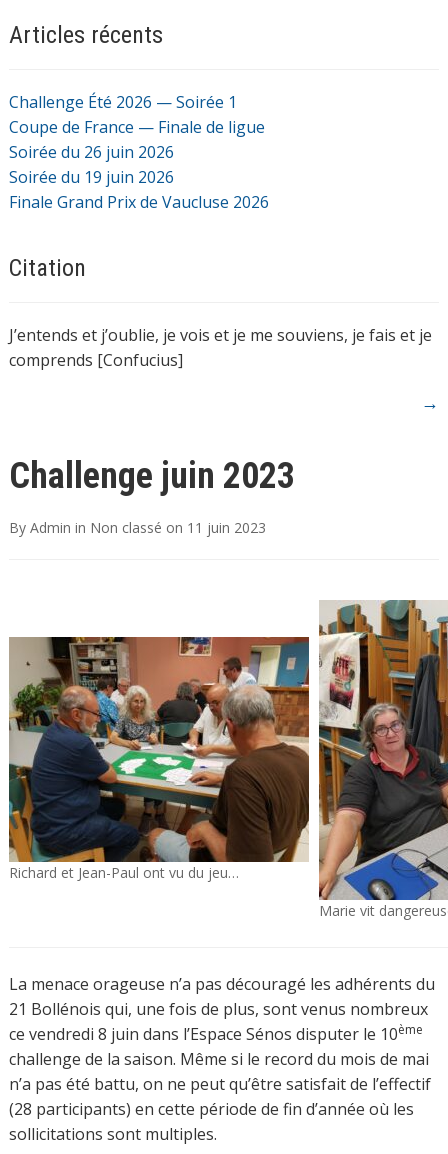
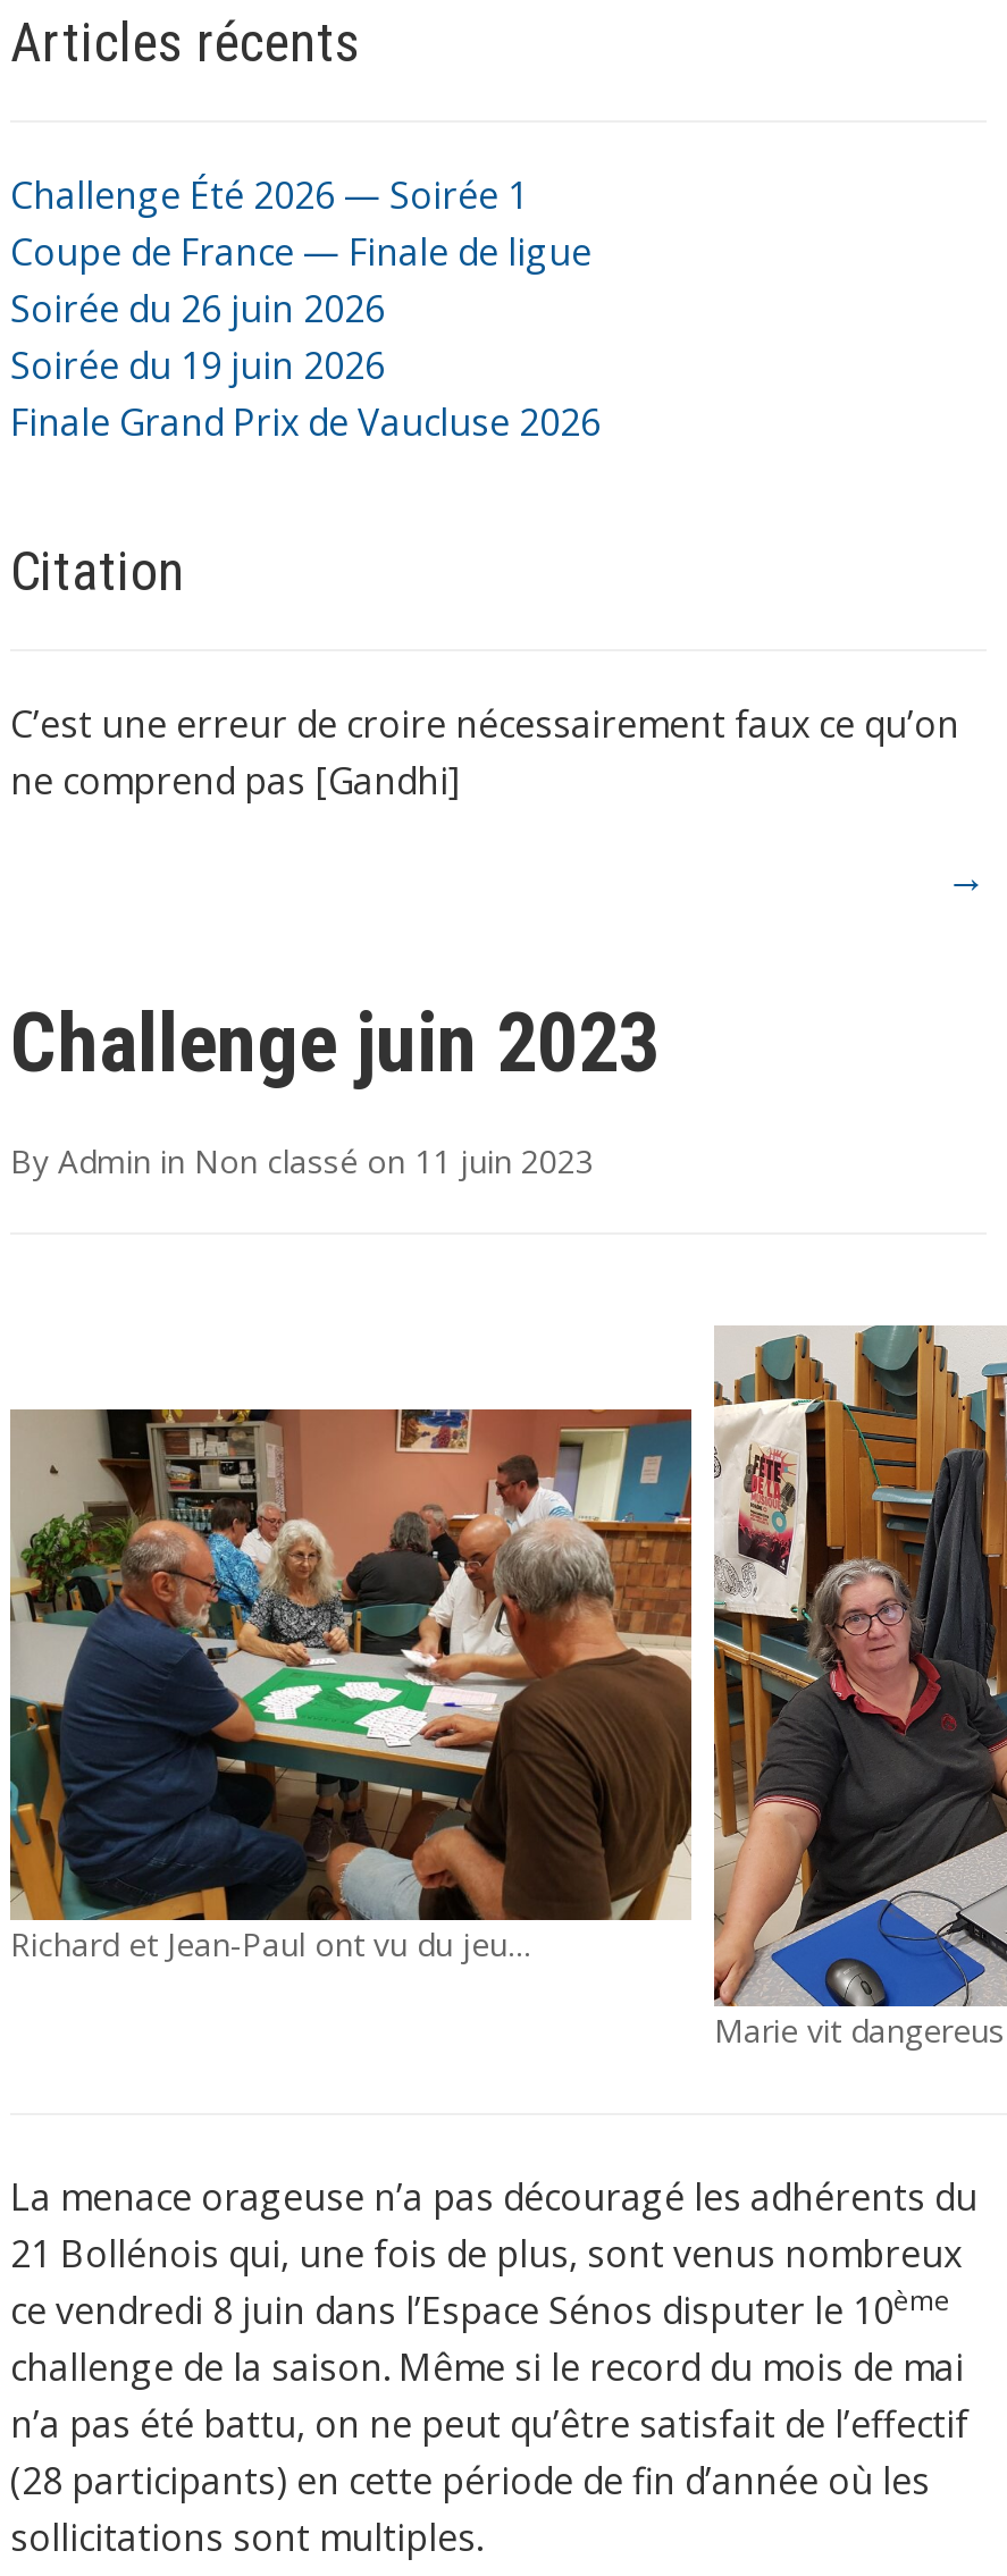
- J’entends et j’oublie, je vois et je me souviens, je fais et je
- comprends [Confucius]
+ C’est une erreur de croire nécessairement faux ce qu’on
+ ne comprend pas [Gandhi]
